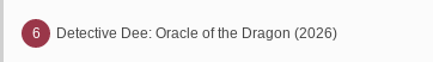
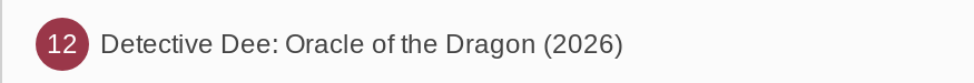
- 6 Detective Dee: Oracle of the Dragon (2026)
+ 12 Detective Dee: Oracle of the Dragon (2026)
